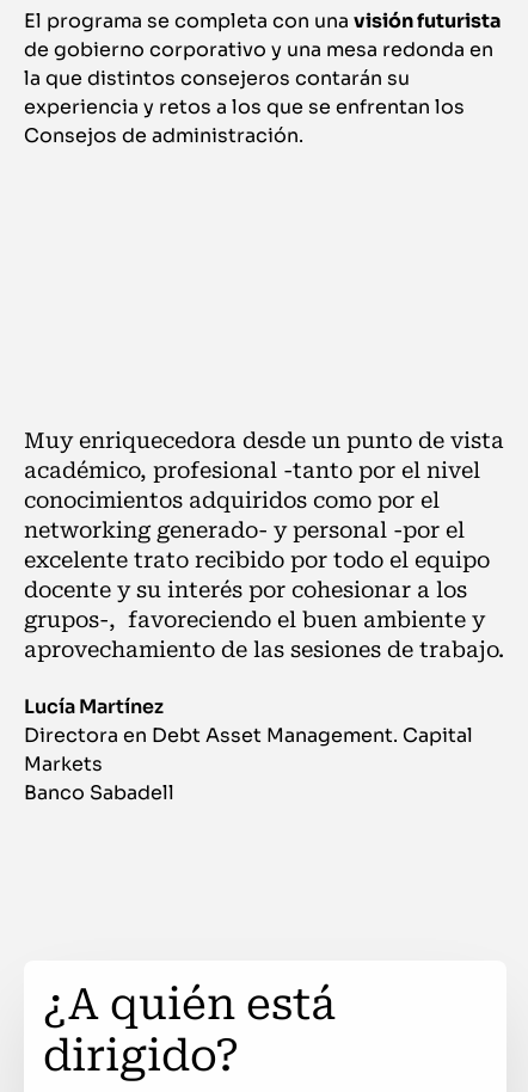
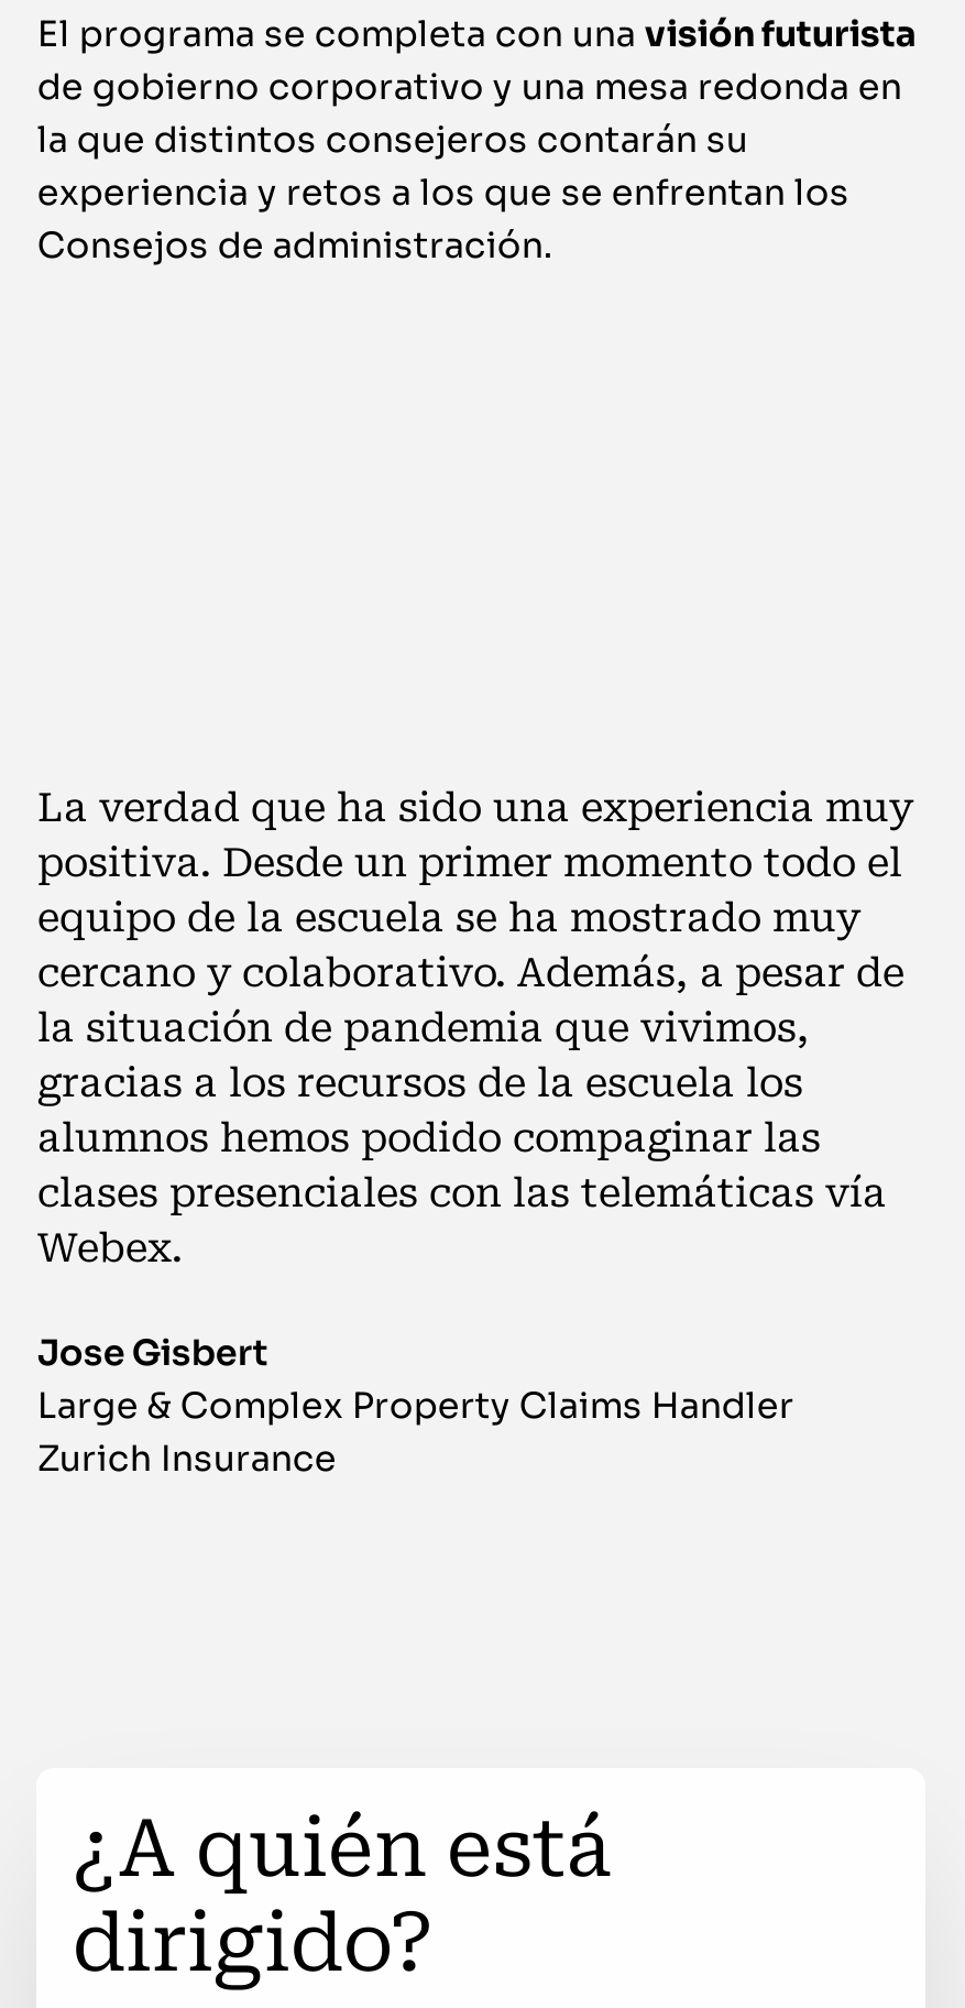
- Muy enriquecedora desde un punto de vista
- académico, profesional -tanto por el nivel
- conocimientos adquiridos como por el
- networking generado- y personal -por el
- excelente trato recibido por todo el equipo
- docente y su interés por cohesionar a los
- grupos-, favoreciendo el buen ambiente y
- aprovechamiento de las sesiones de trabajo.
+ La verdad que ha sido una experiencia muy
+ positiva. Desde un primer momento todo el
+ equipo de la escuela se ha mostrado muy
+ cercano y colaborativo. Además, a pesar de
+ la situación de pandemia que vivimos,
+ gracias a los recursos de la escuela los
+ alumnos hemos podido compaginar las
+ clases presenciales con las telemáticas vía
+ Webex.

- Lucía Martínez
- Directora en Debt Asset Management. Capital
- Markets
- Banco Sabadell
+ Jose Gisbert
+ Large & Complex Property Claims Handler
+ Zurich Insurance
